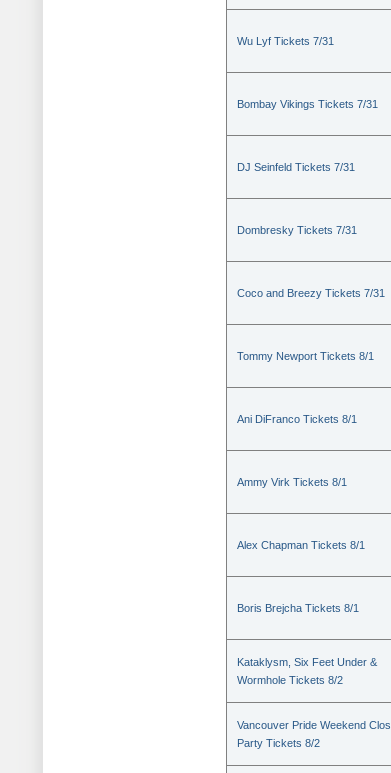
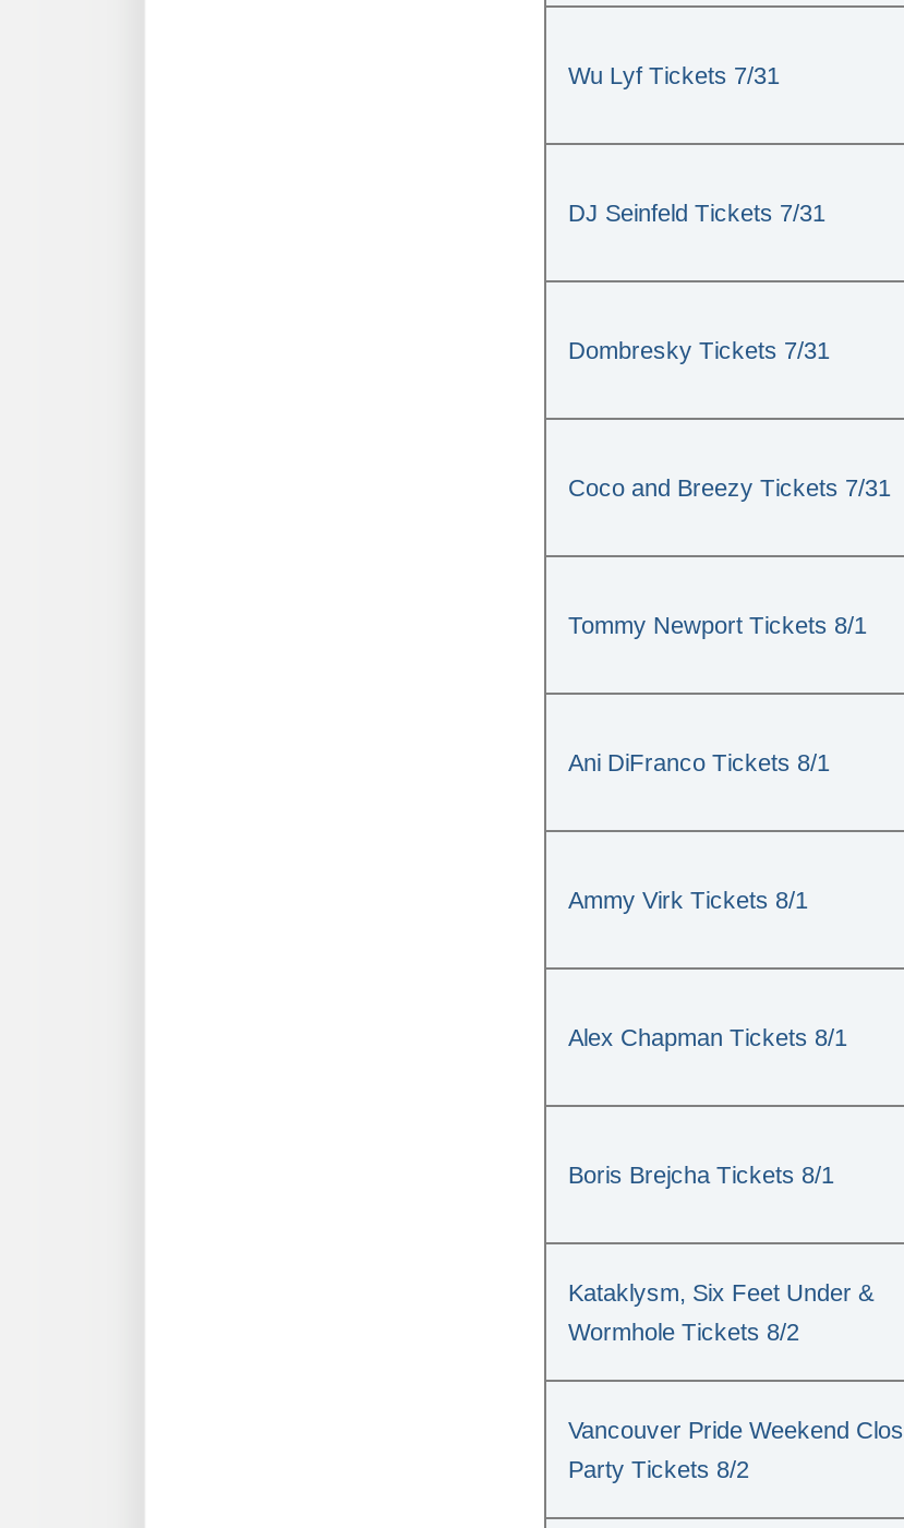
- Bombay Vikings Tickets 7/31
